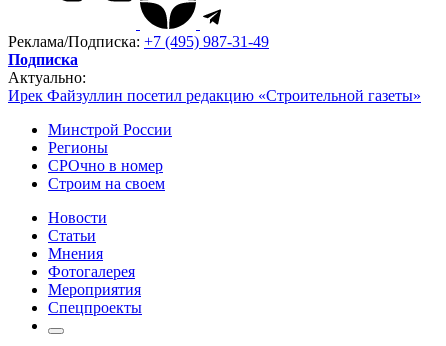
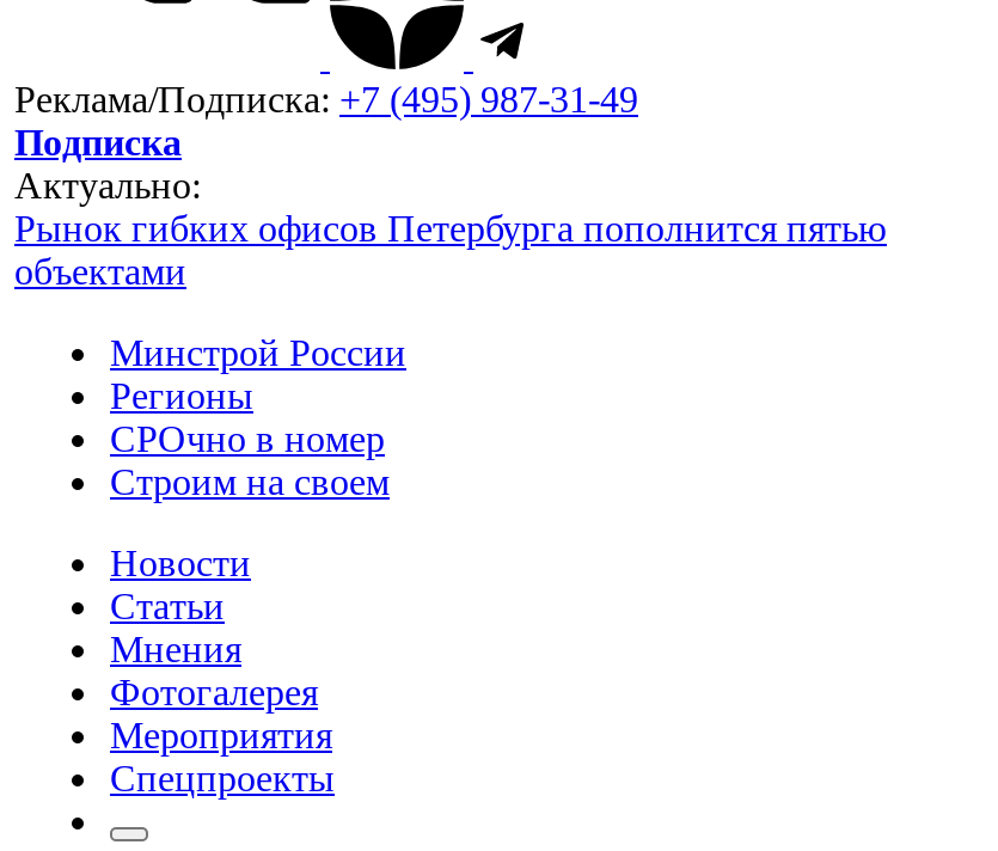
- Ирек Файзуллин посетил редакцию «Строительной газеты»
+ Рынок гибких офисов Петербурга пополнится пятью
+ объектами
